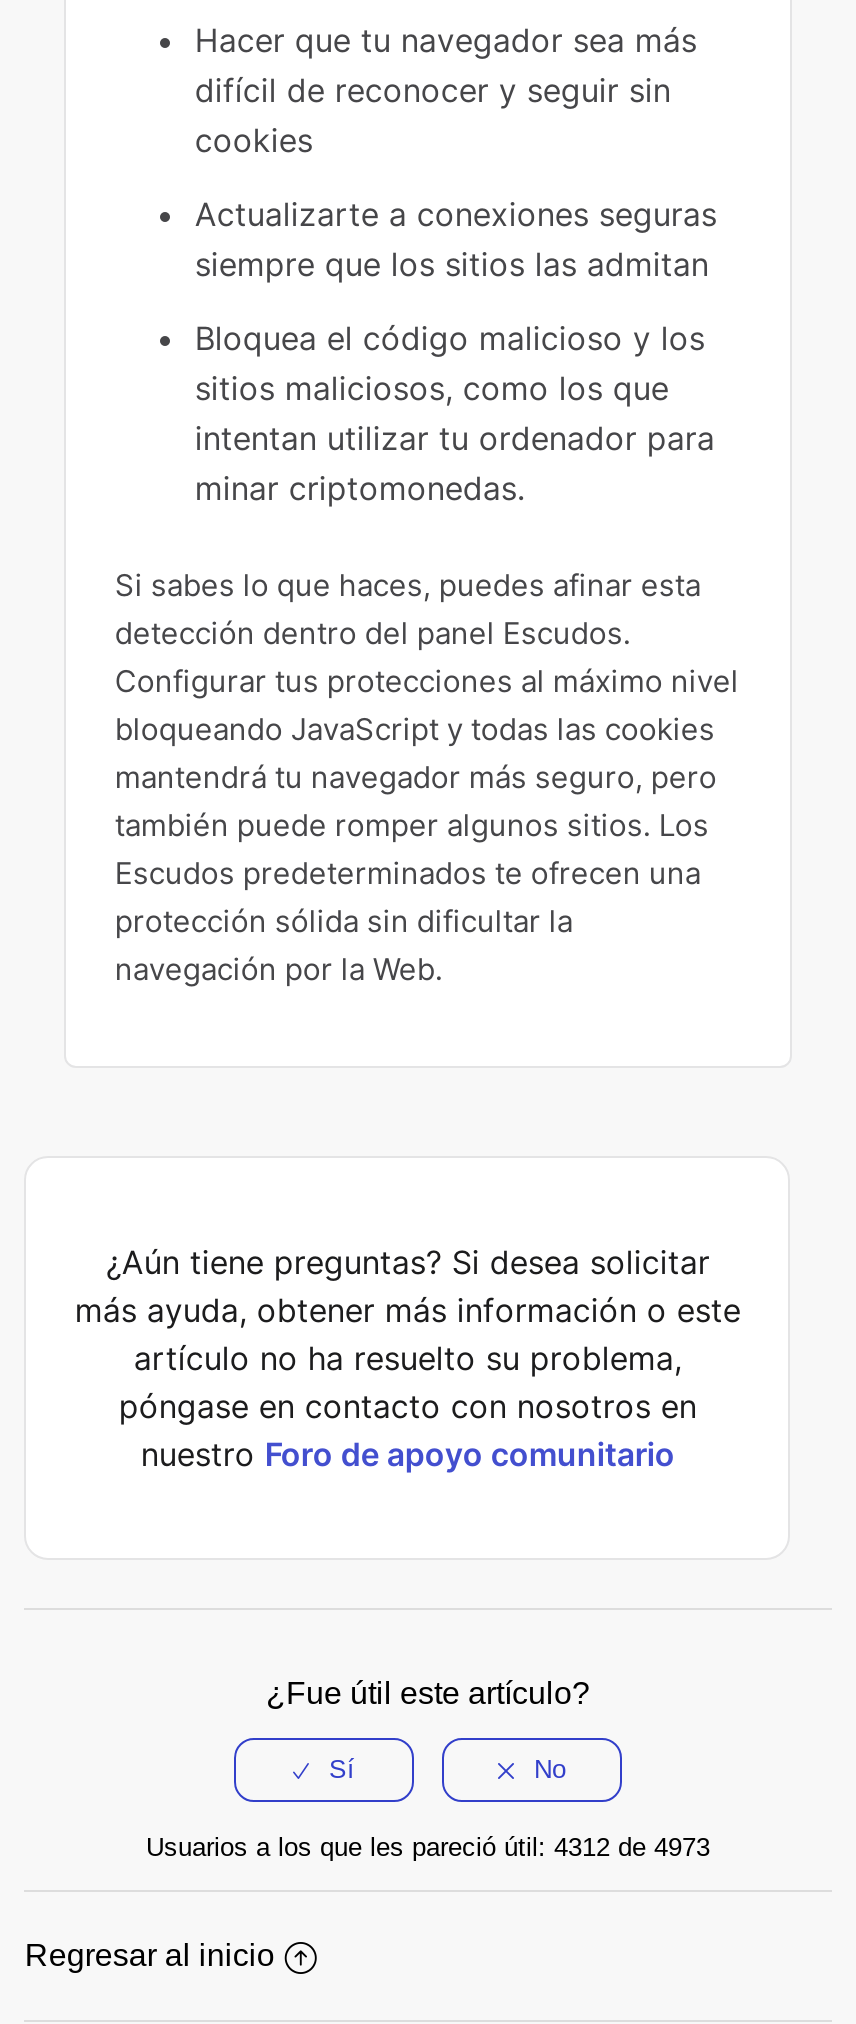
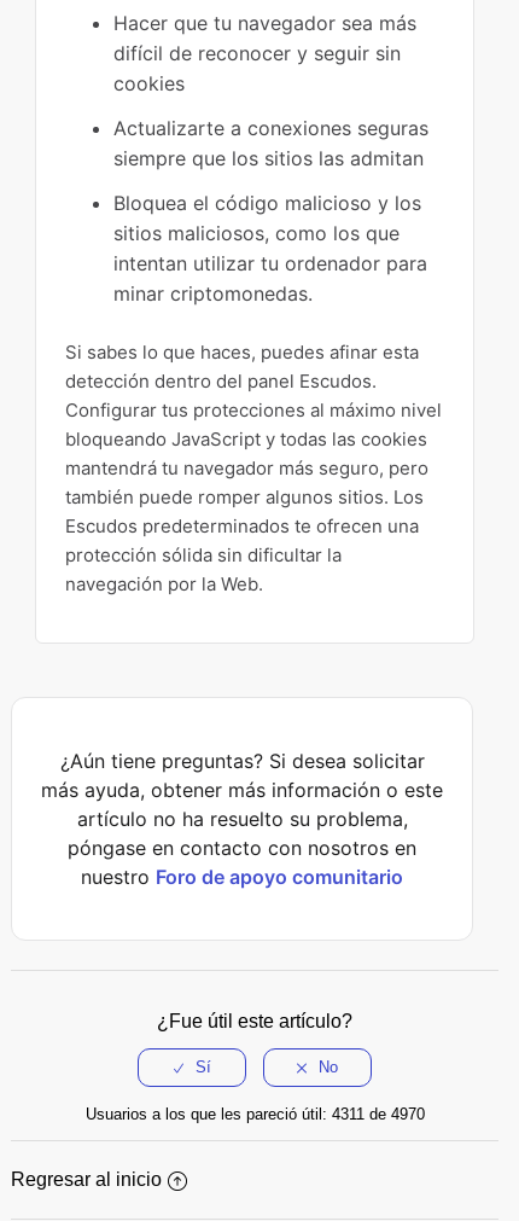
- Usuarios a los que les pareció útil: 4312 de 4973
+ Usuarios a los que les pareció útil: 4311 de 4970
